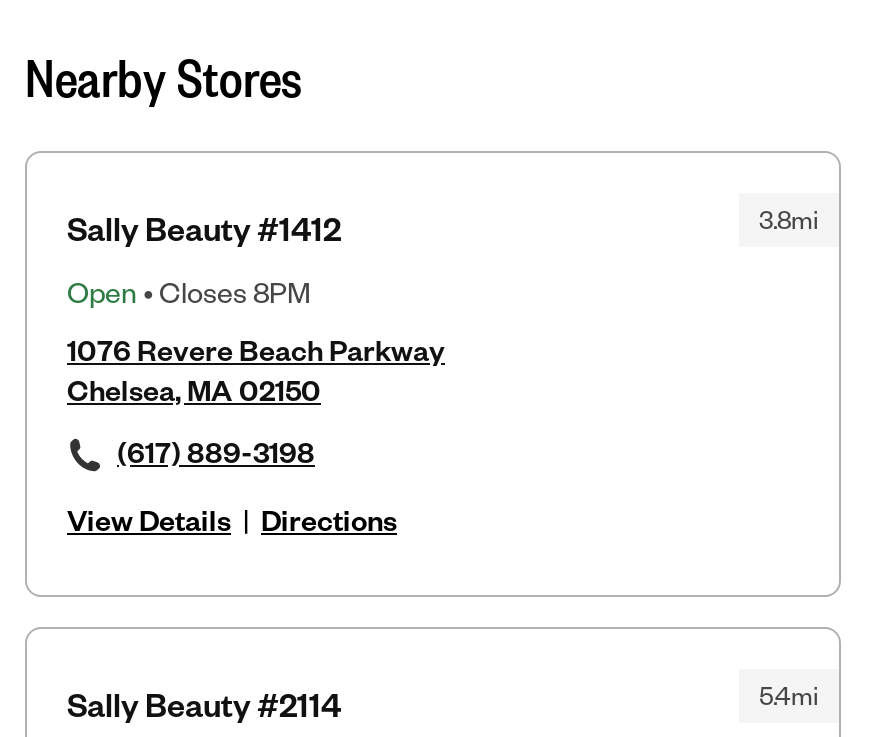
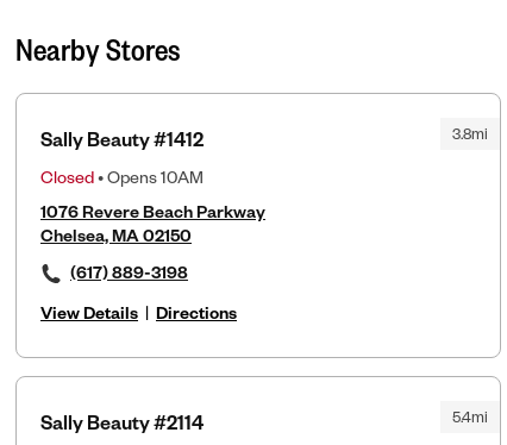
- Open • Closes 8PM
+ Closed • Opens 10AM
